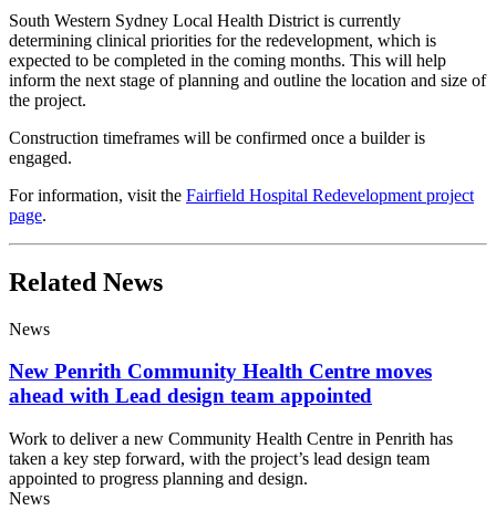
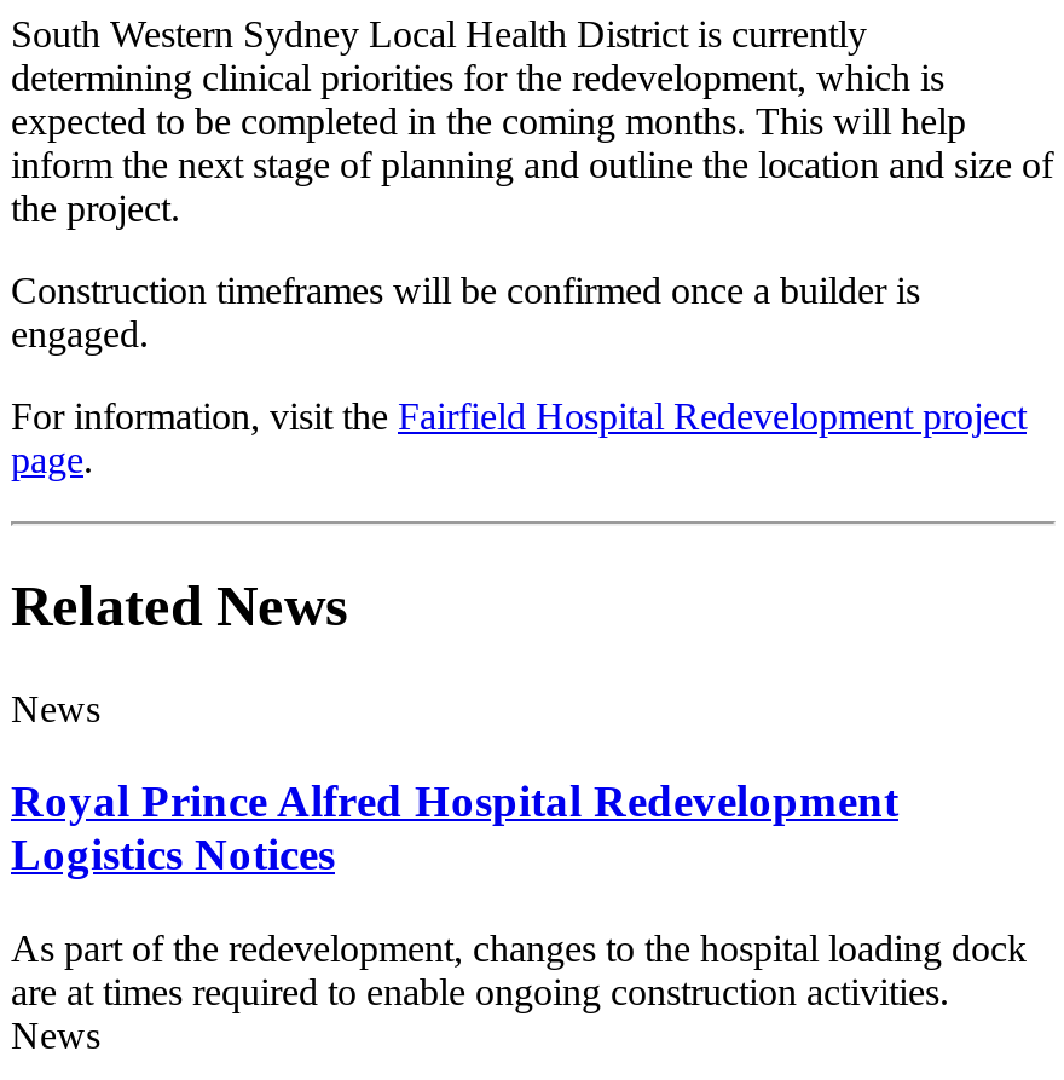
- New Penrith Community Health Centre moves
- ahead with Lead design team appointed
+ Royal Prince Alfred Hospital Redevelopment
+ Logistics Notices

- Work to deliver a new Community Health Centre in Penrith has
- taken a key step forward, with the project’s lead design team
- appointed to progress planning and design.
+ As part of the redevelopment, changes to the hospital loading dock
+ are at times required to enable ongoing construction activities.
